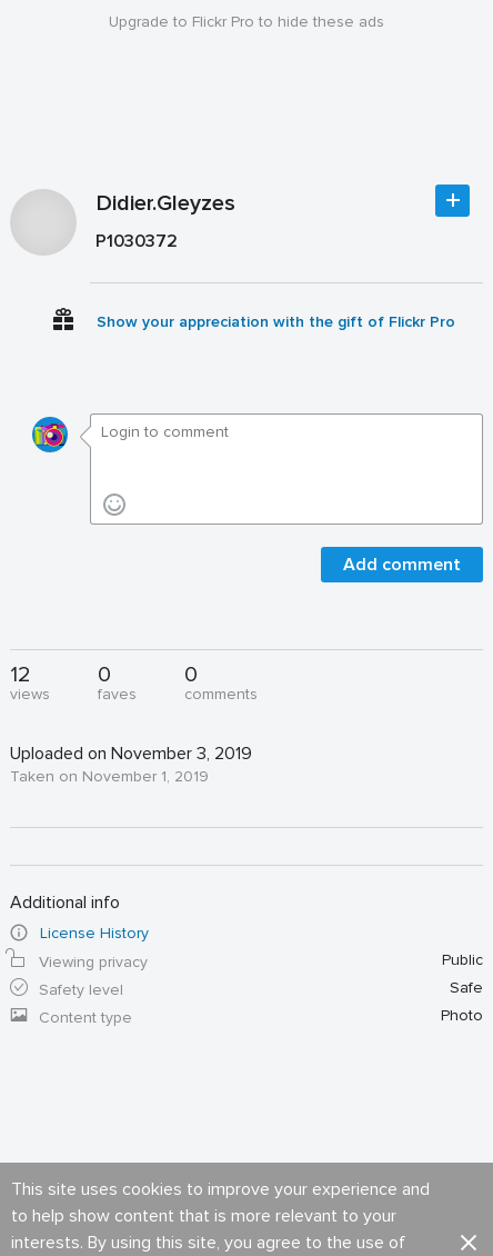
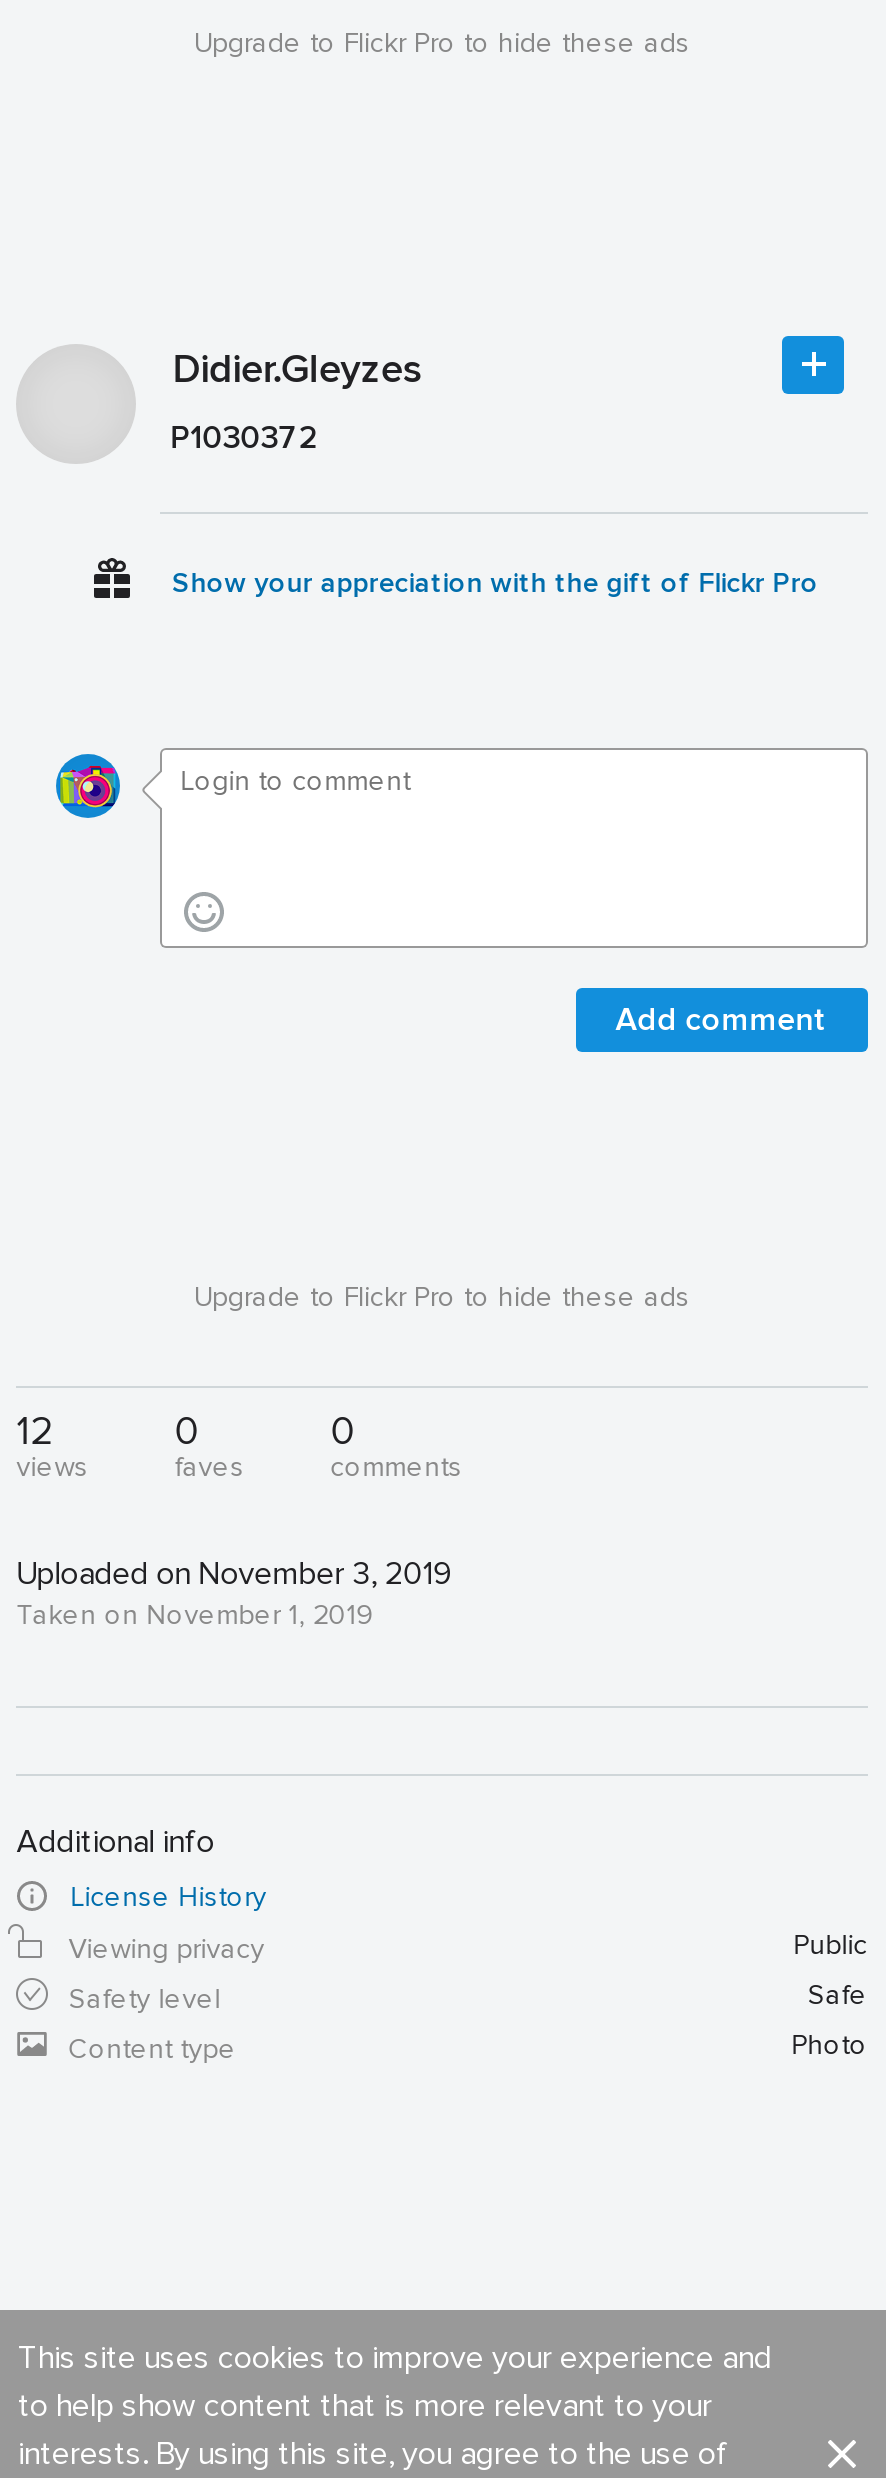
+ Upgrade to Flickr Pro to hide these ads
